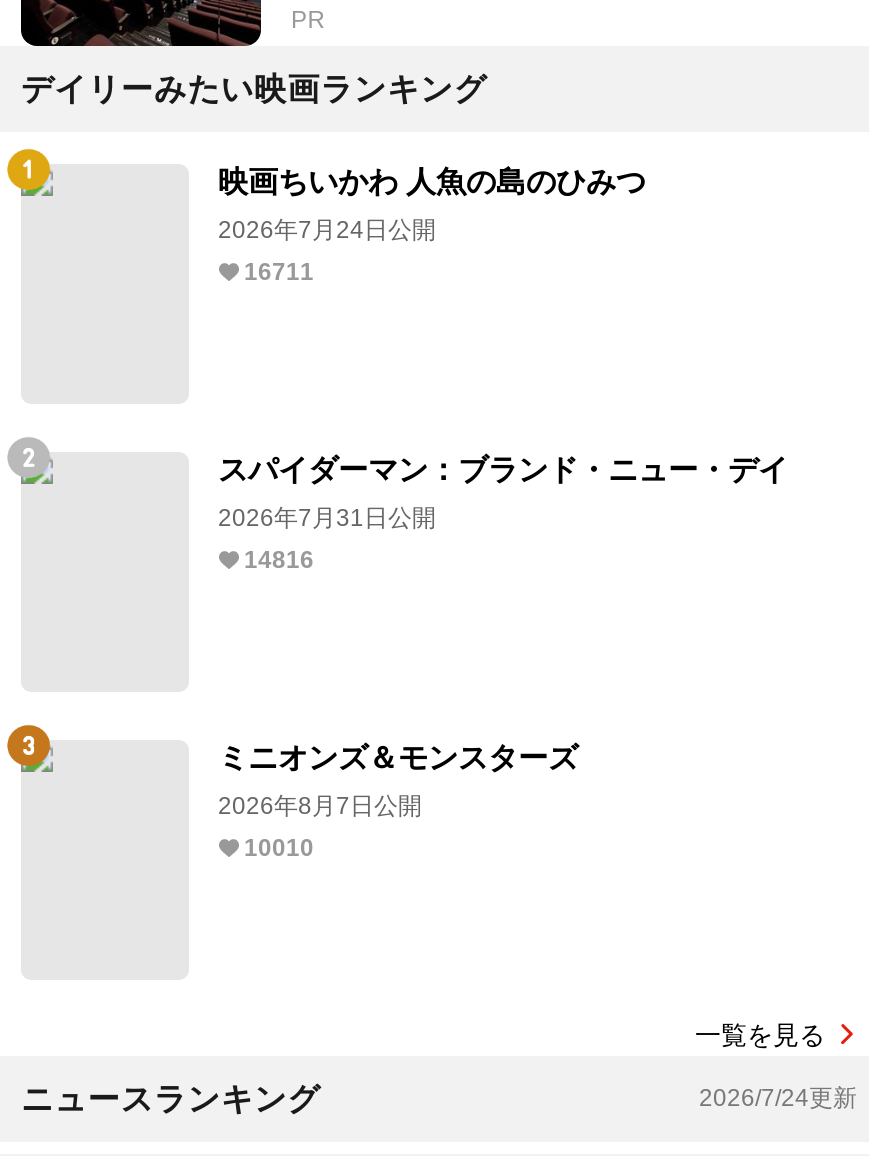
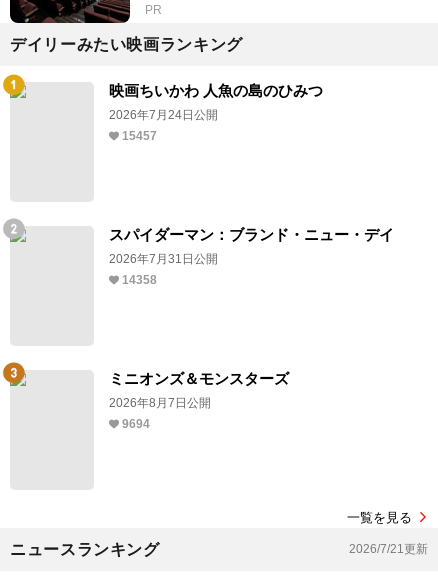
- 16711
+ 15457

- 14816
+ 14358

- 10010
+ 9694

- 2026/7/24更新
+ 2026/7/21更新
